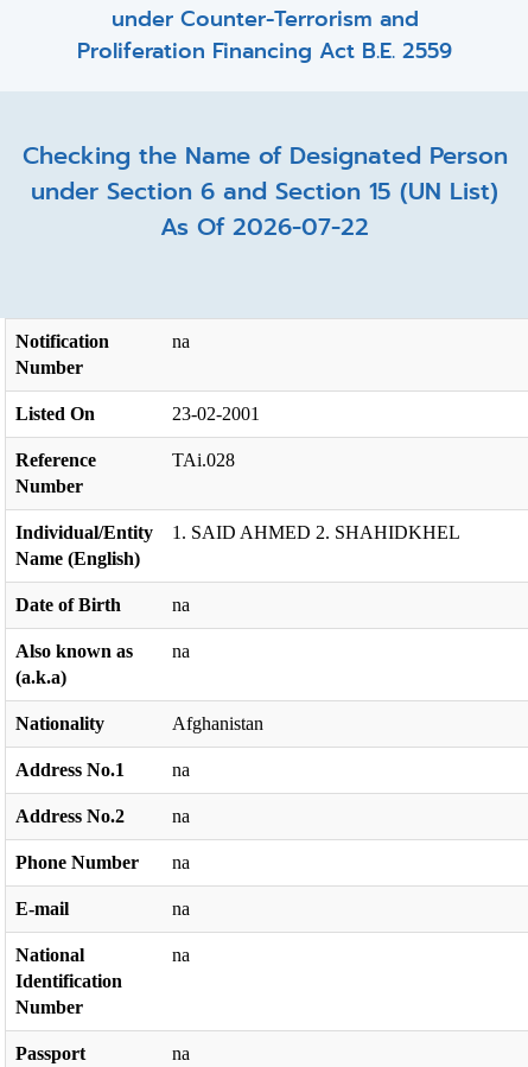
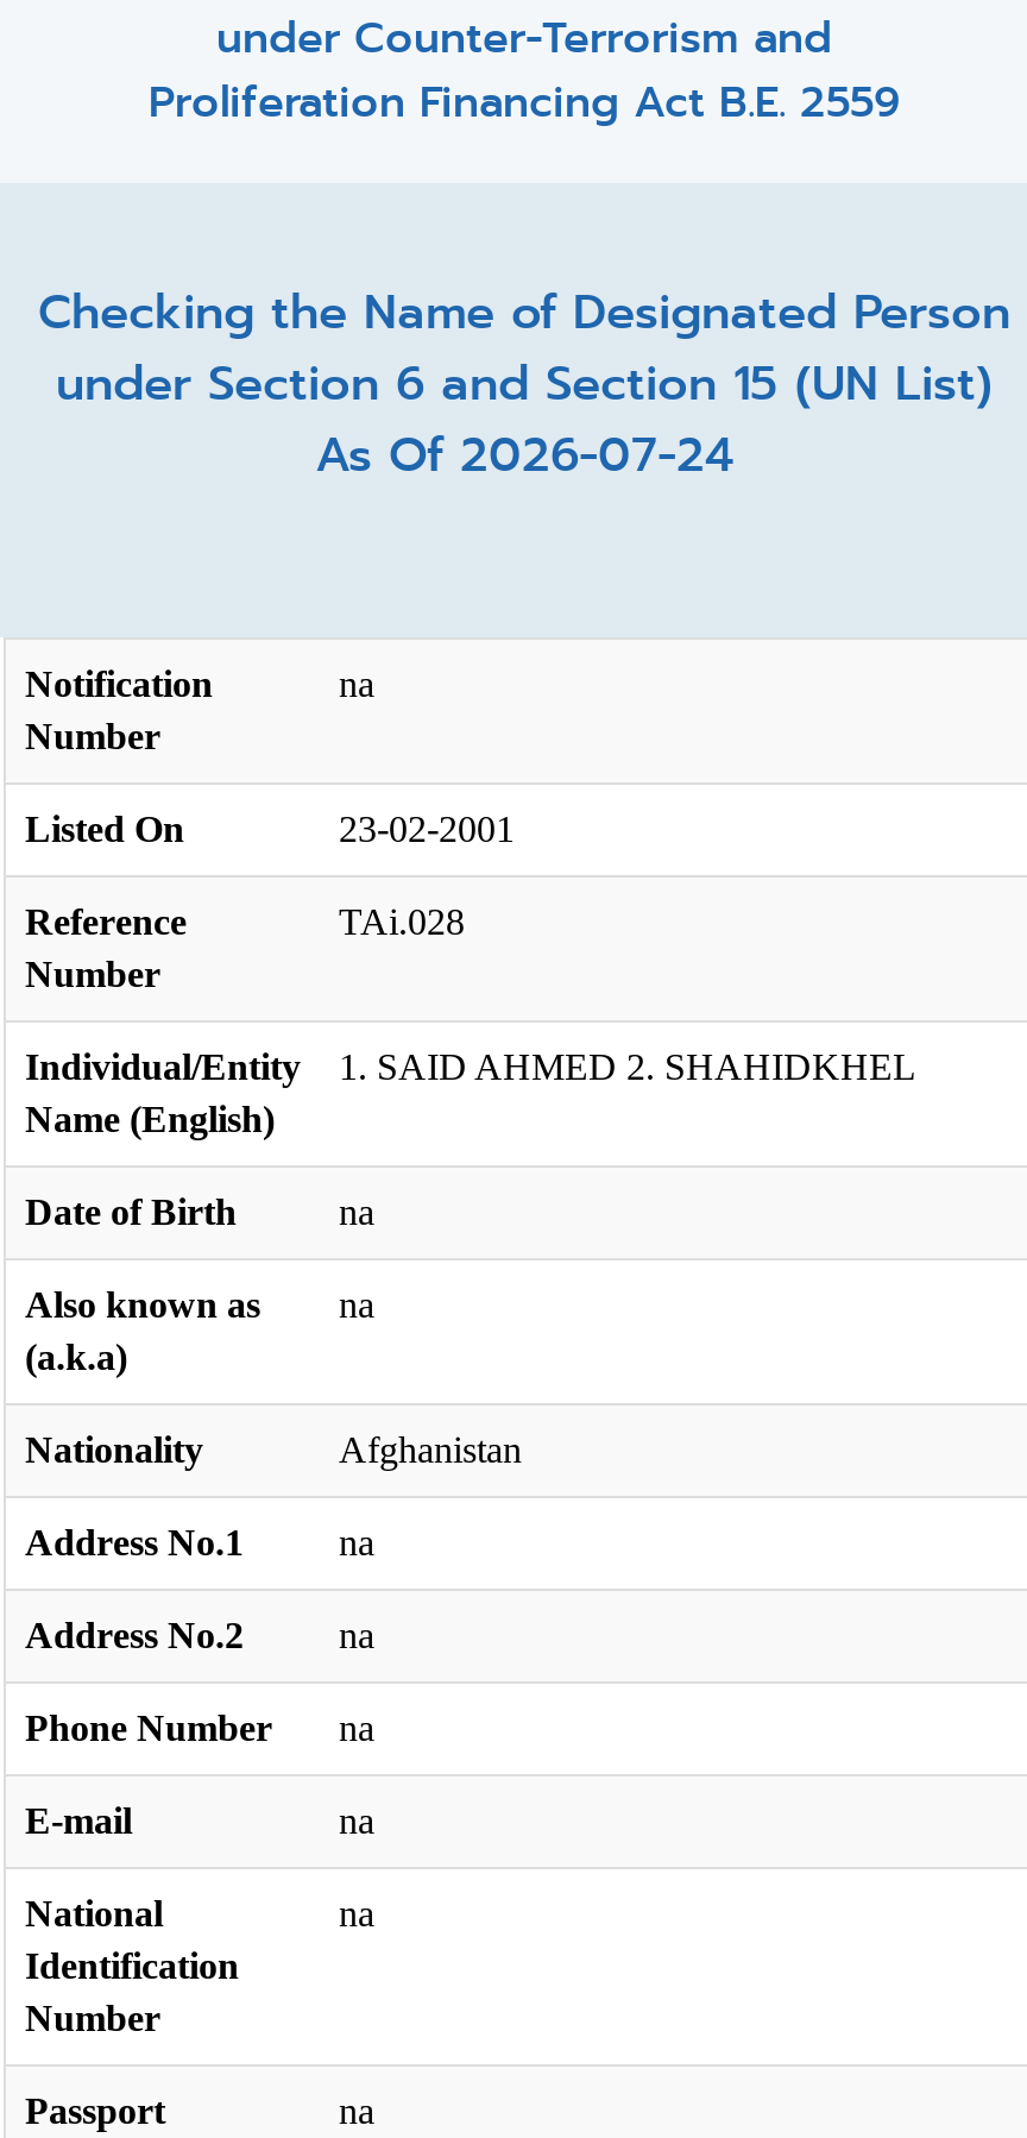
- As Of 2026-07-22
+ As Of 2026-07-24
